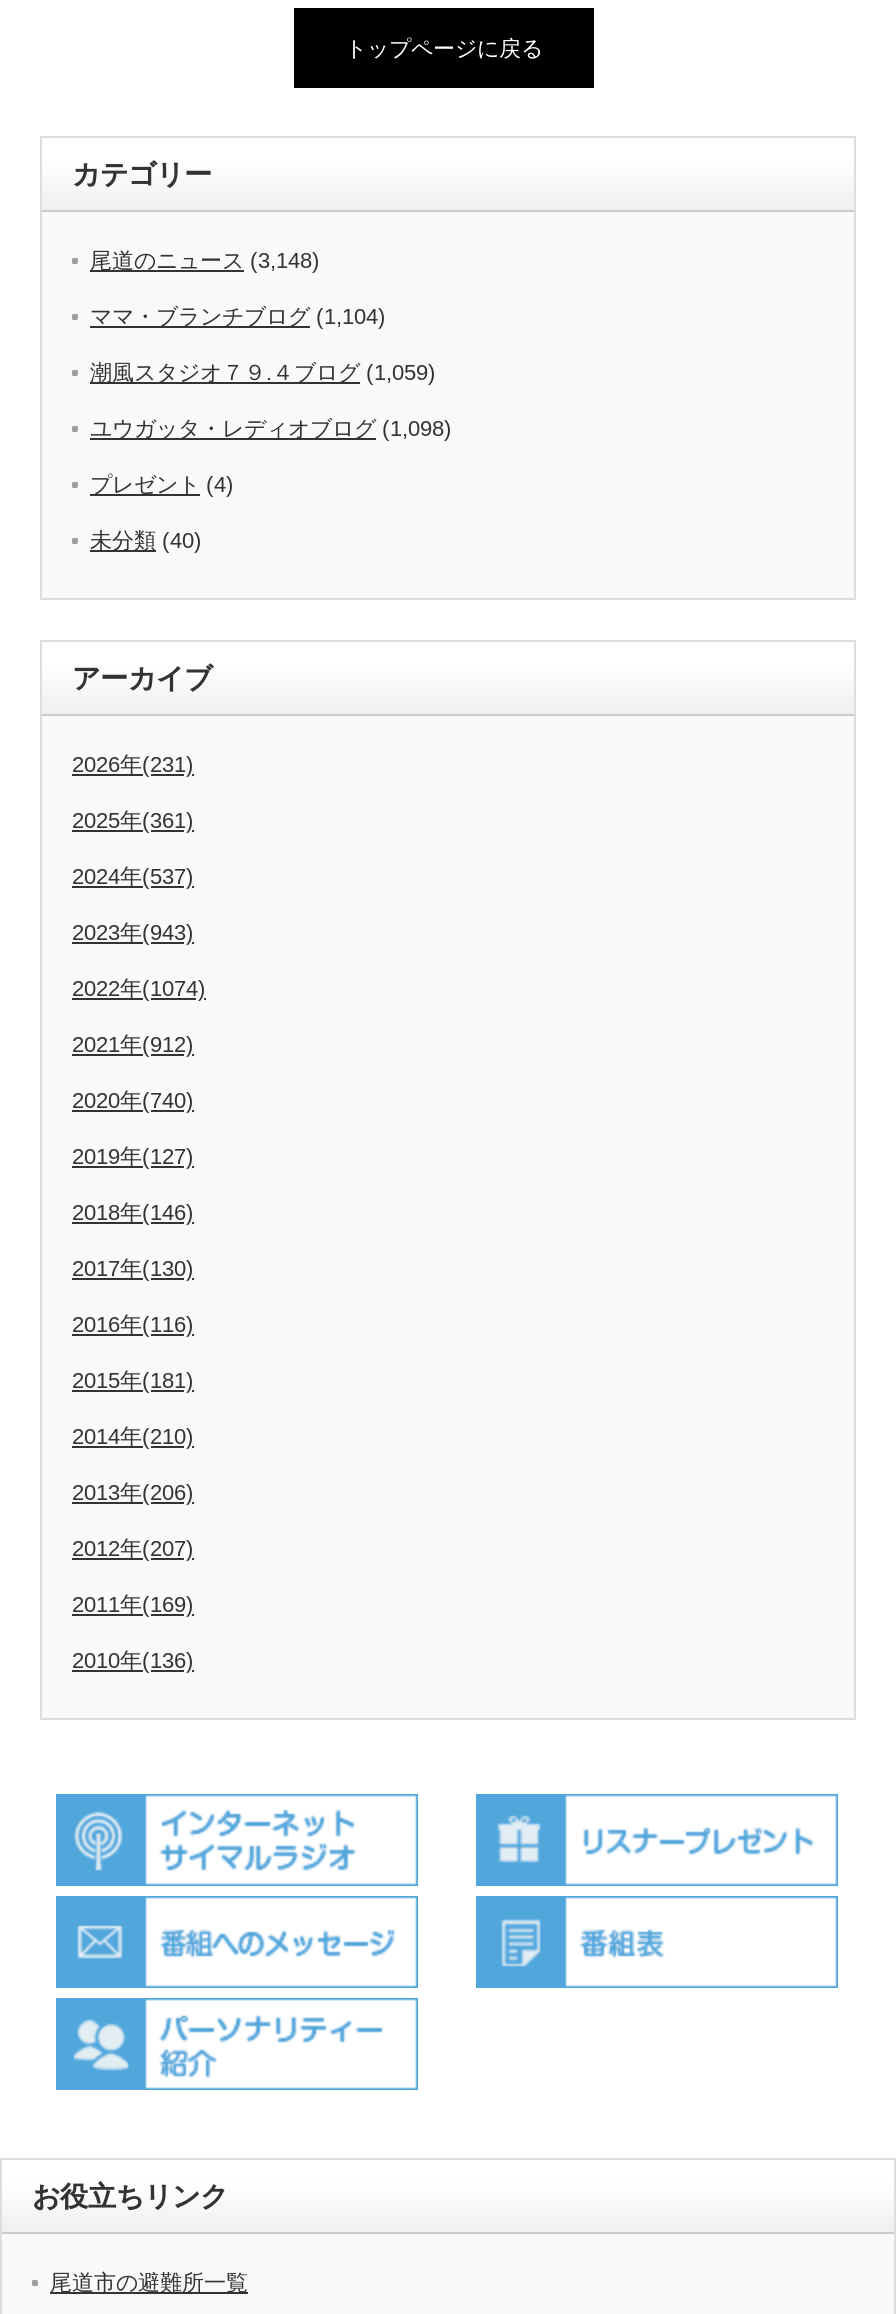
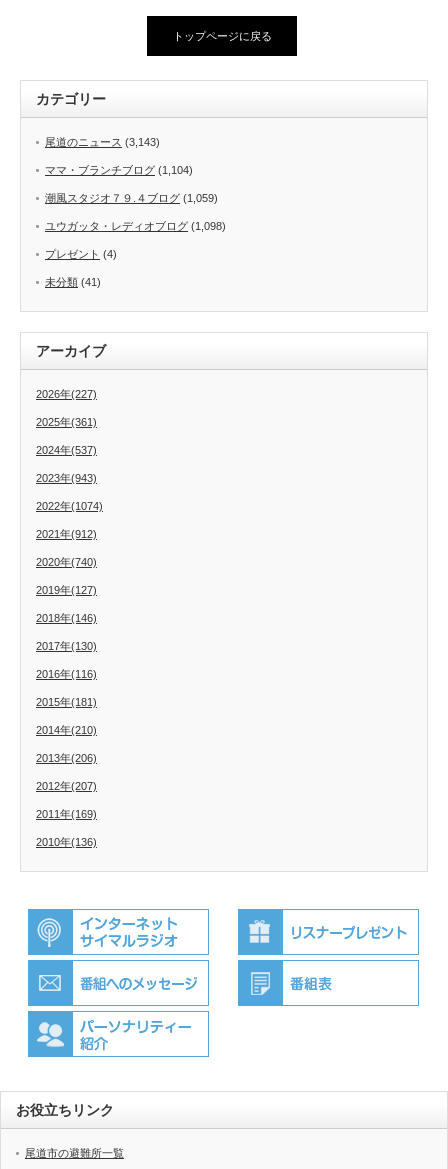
- 尾道のニュース(3,148)
+ 尾道のニュース(3,143)

- 未分類(40)
+ 未分類(41)

- 2026年(231)
+ 2026年(227)
